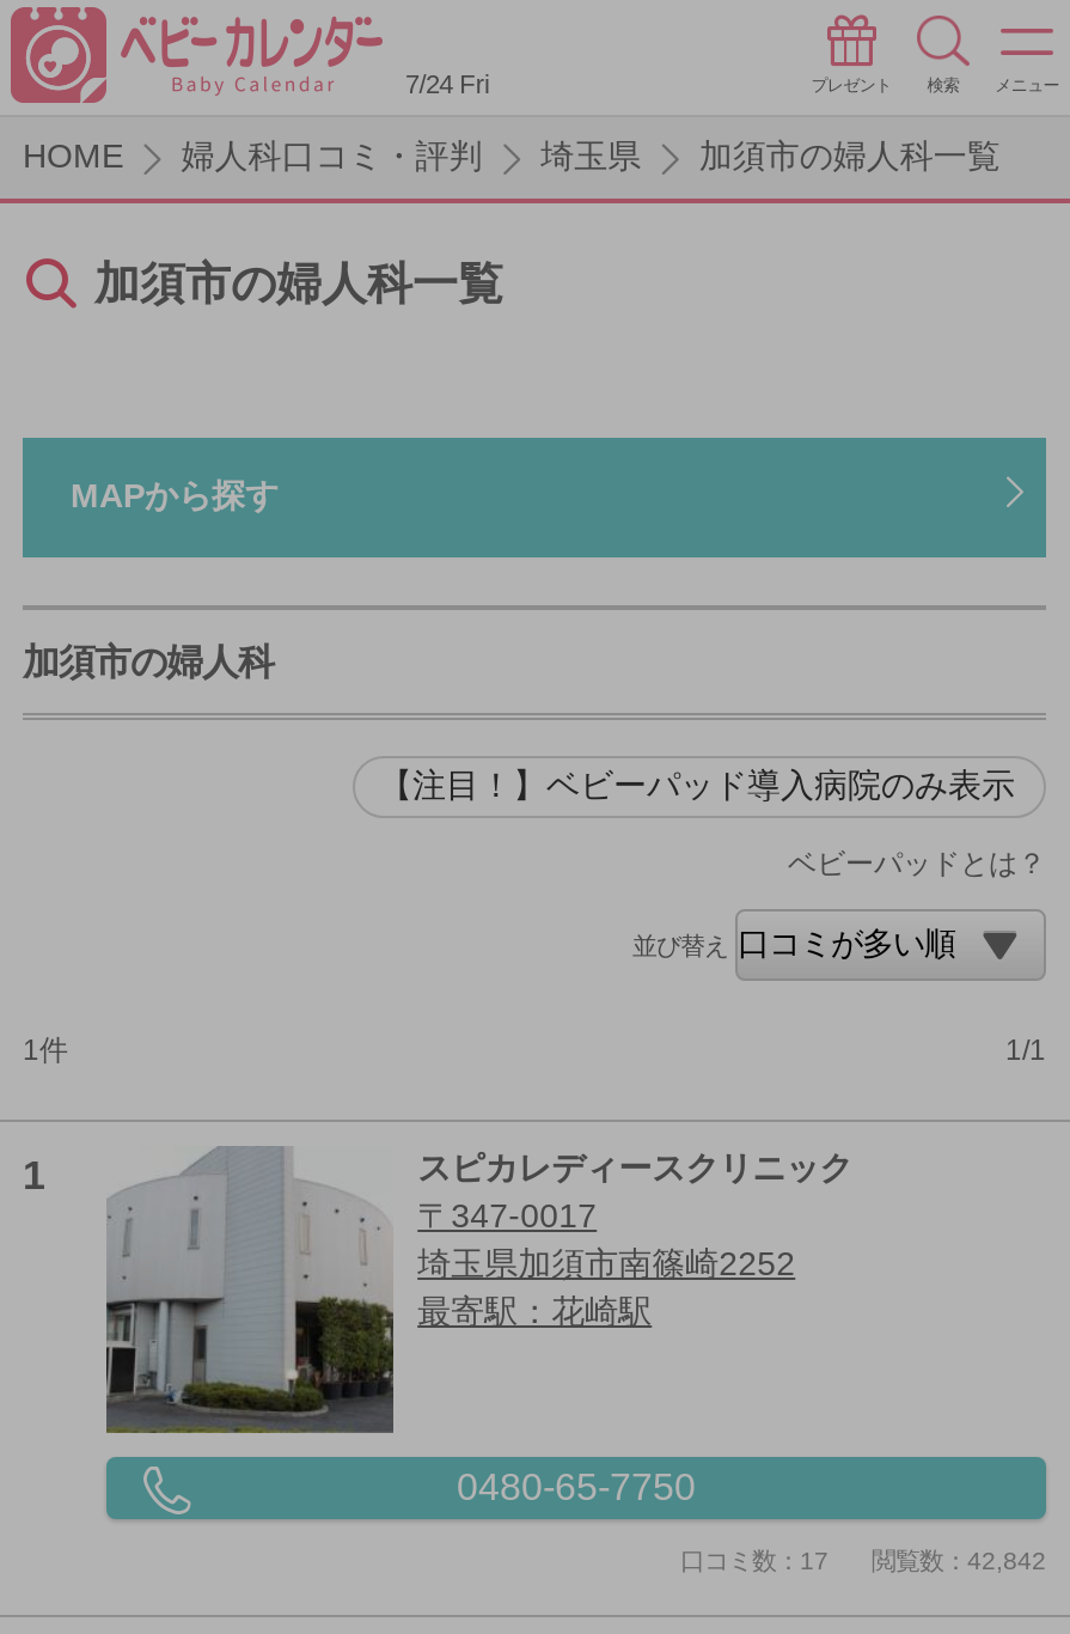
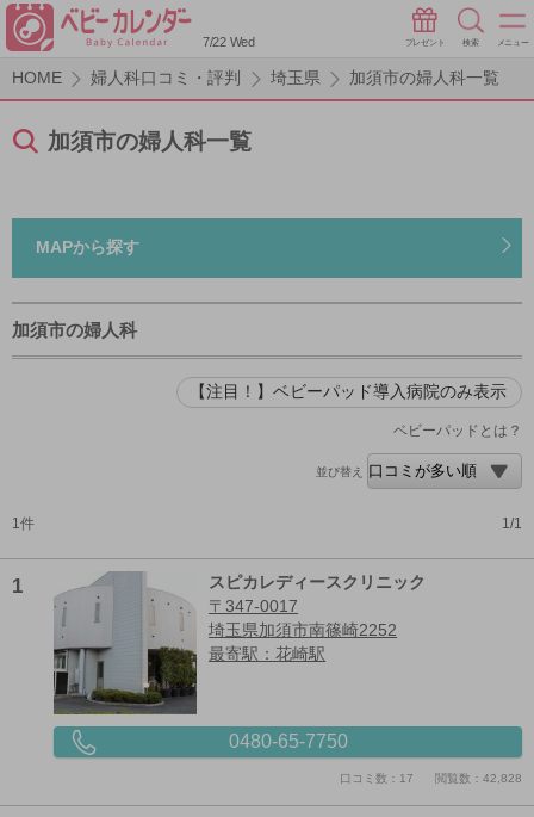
- 7/24 Fri
+ 7/22 Wed

- 口コミ数：17 閲覧数：42,842
+ 口コミ数：17 閲覧数：42,828
